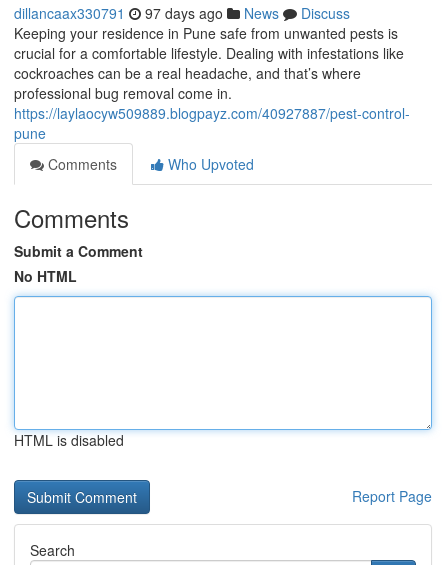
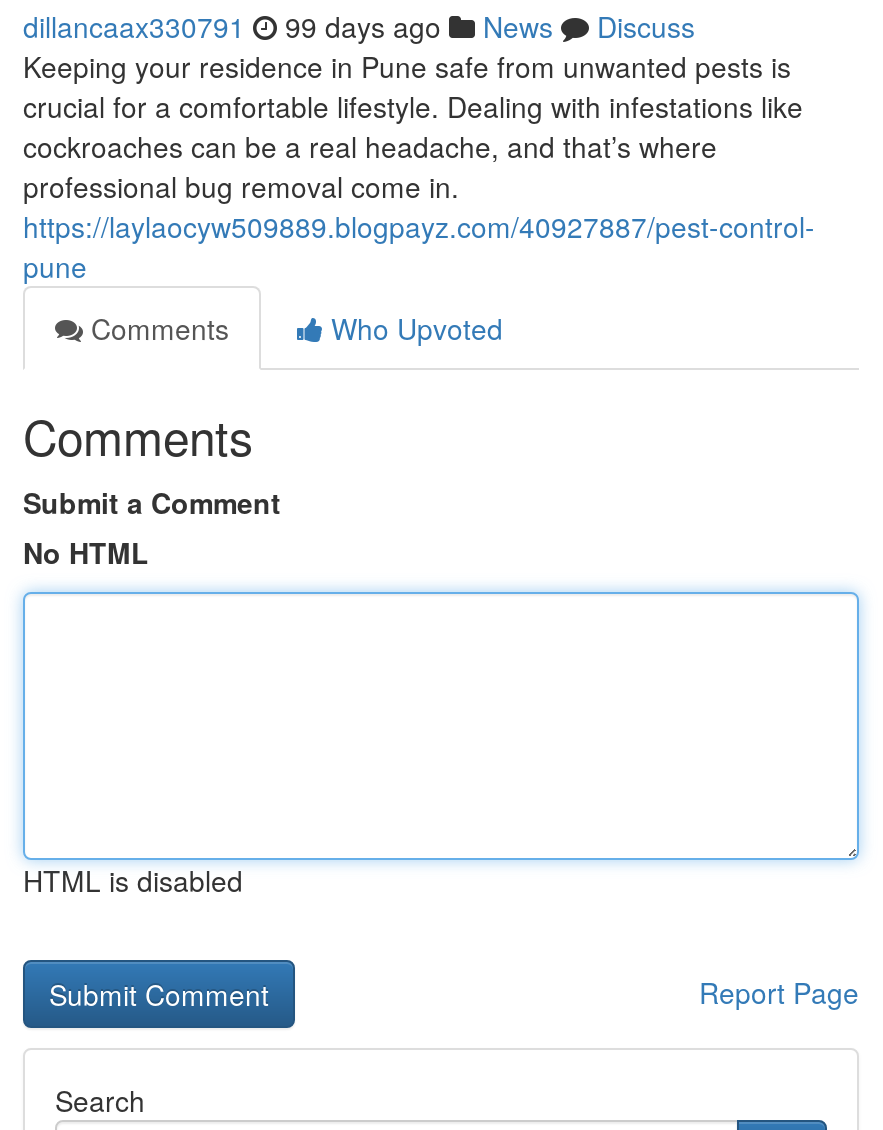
- dillancaax330791 97 days ago News Discuss
+ dillancaax330791 99 days ago News Discuss
